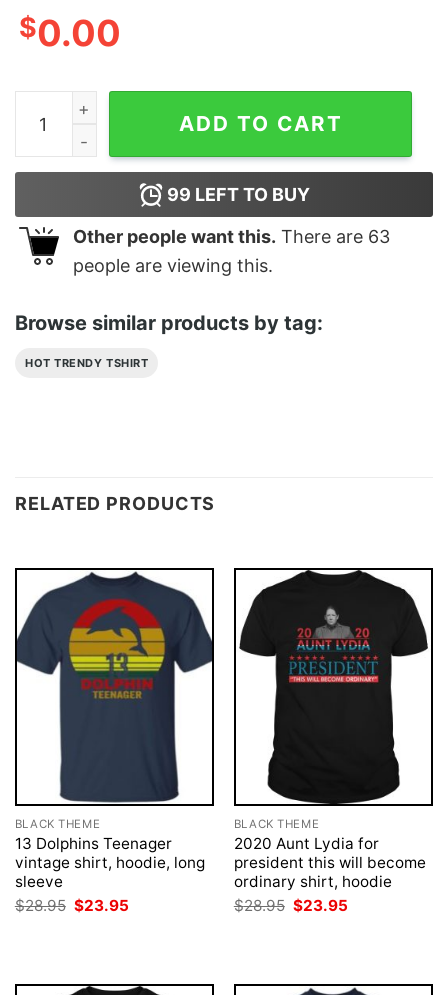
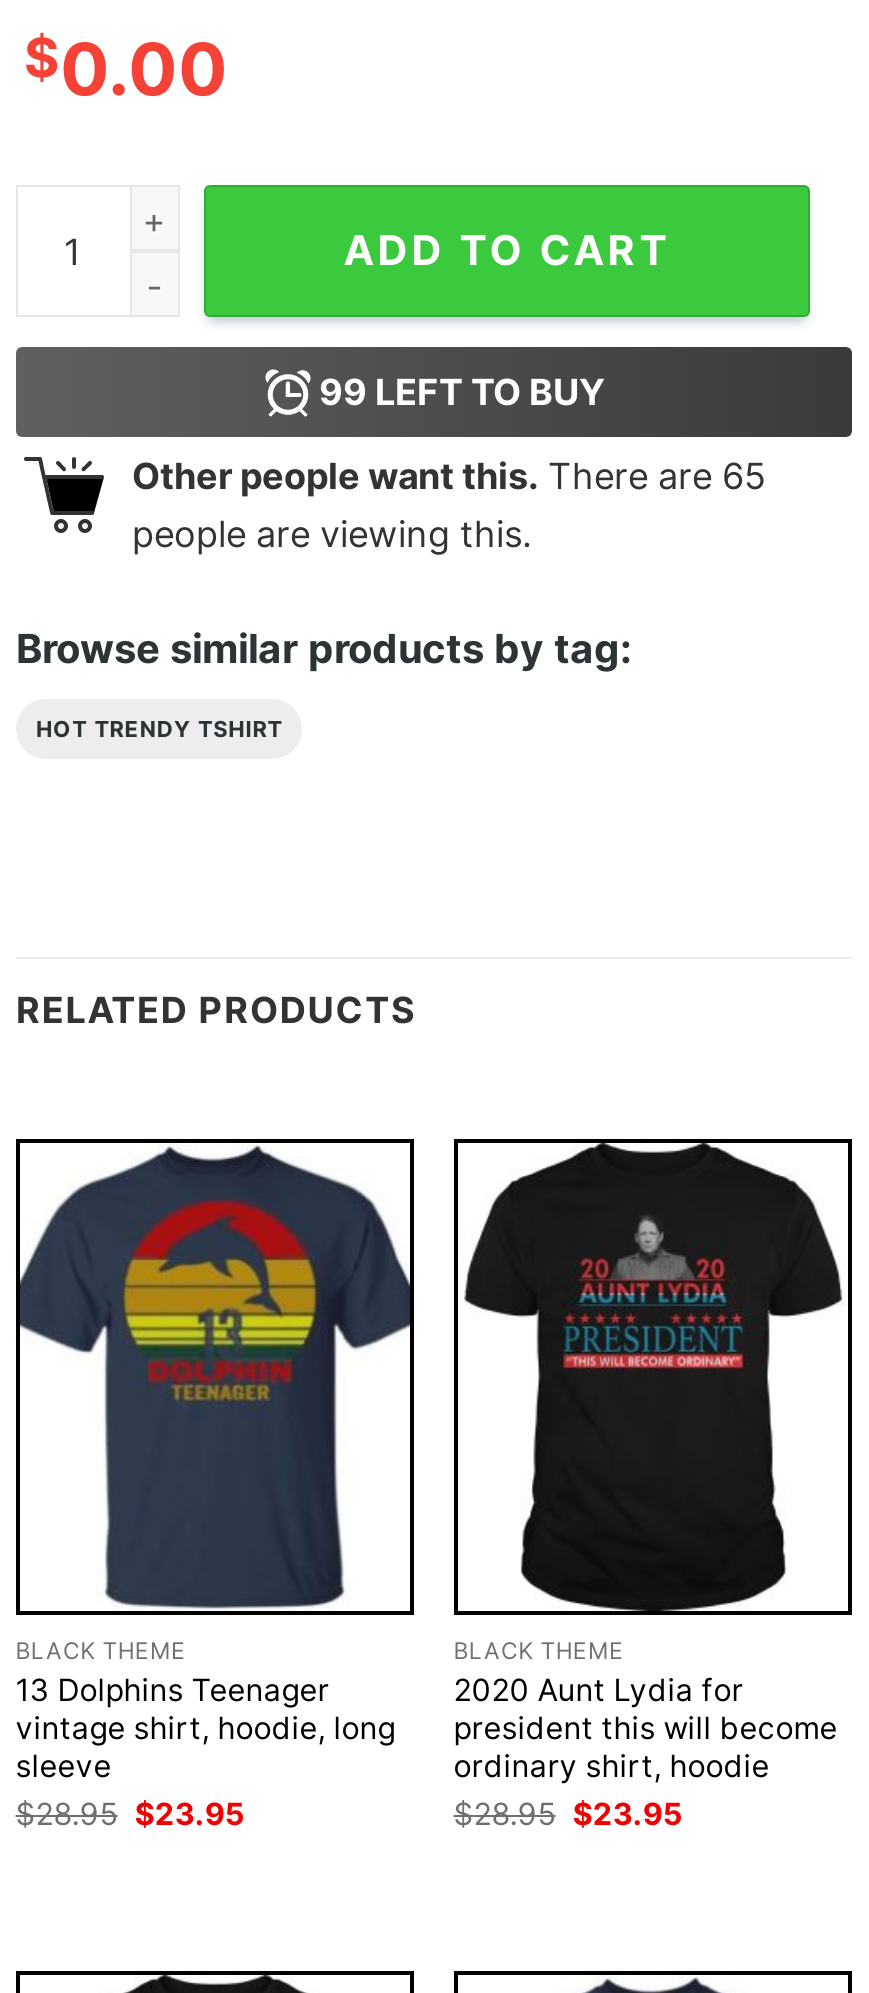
- Other people want this. There are 63
+ Other people want this. There are 65
